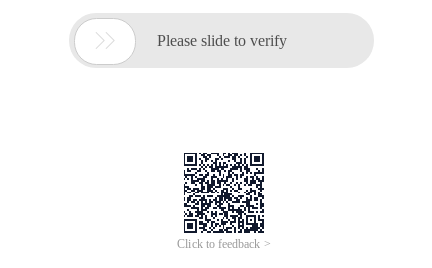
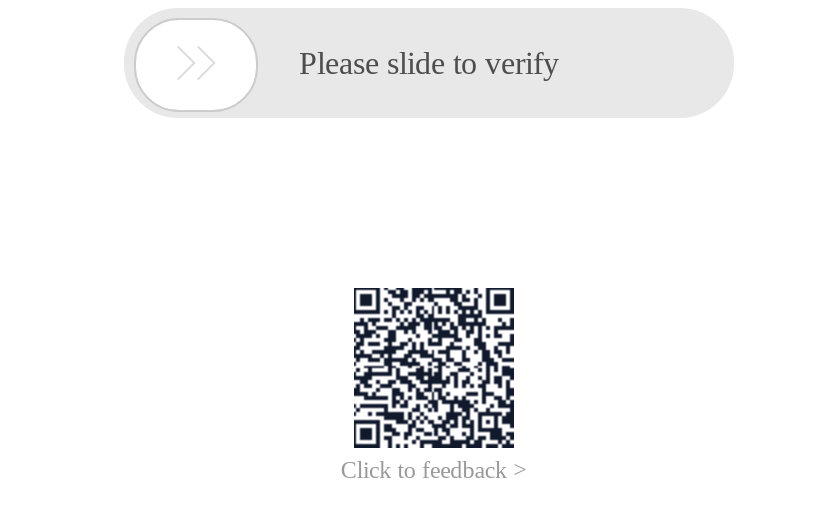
- [image]
+ [image]
